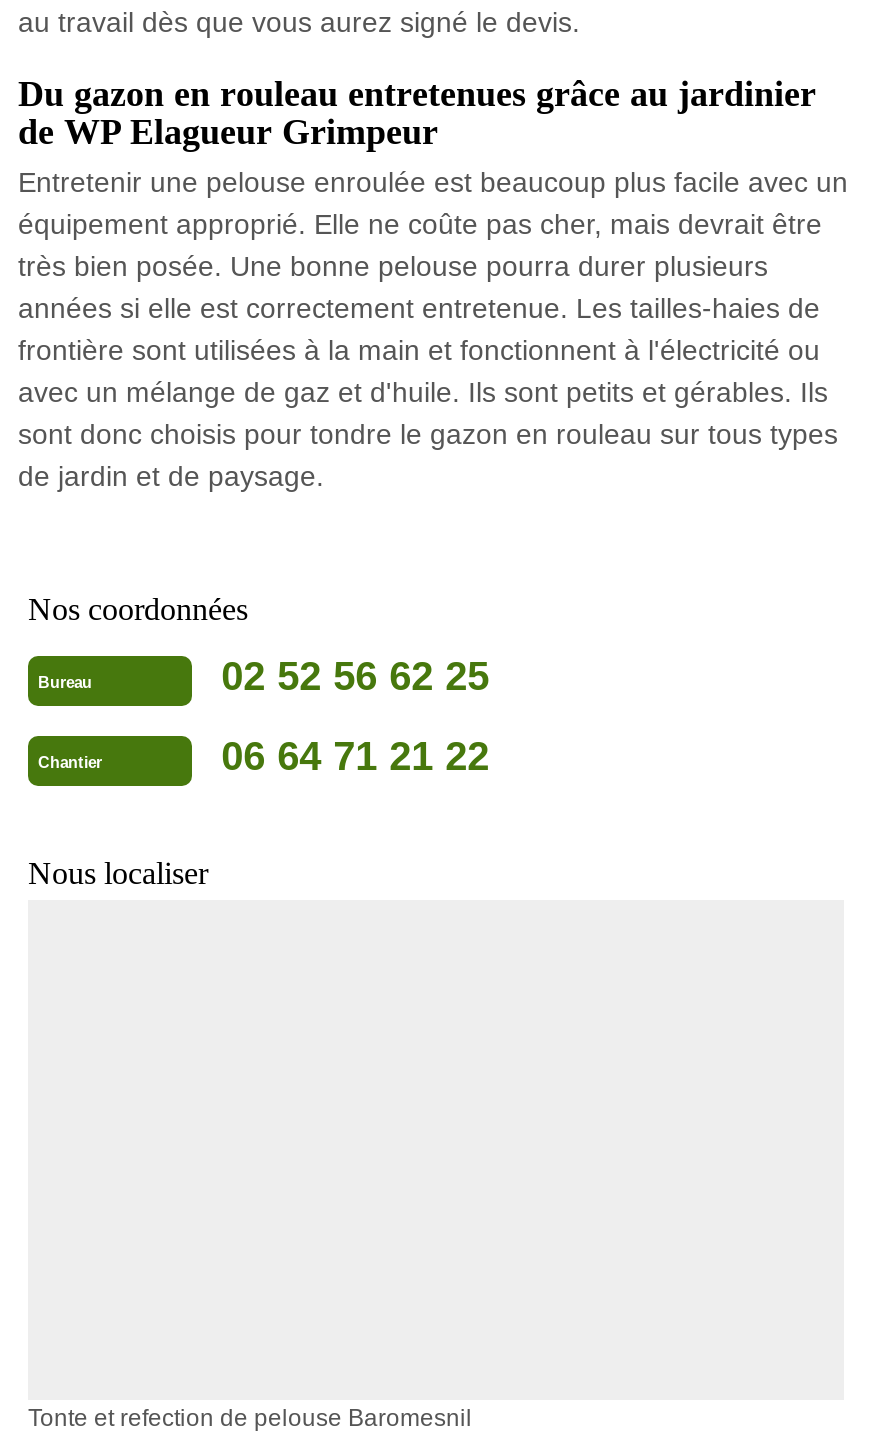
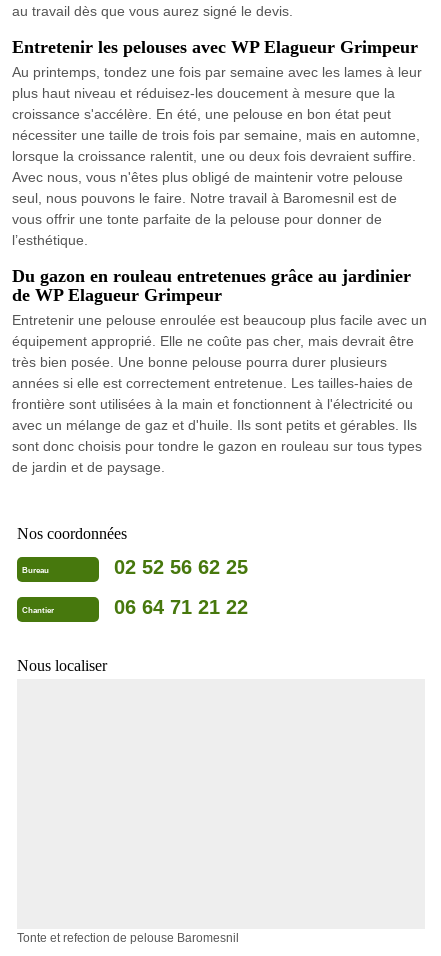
+ Entretenir les pelouses avec WP Elagueur Grimpeur
+ Au printemps, tondez une fois par semaine avec les lames à leur
+ plus haut niveau et réduisez-les doucement à mesure que la
+ croissance s'accélère. En été, une pelouse en bon état peut
+ nécessiter une taille de trois fois par semaine, mais en automne,
+ lorsque la croissance ralentit, une ou deux fois devraient suffire.
+ Avec nous, vous n'êtes plus obligé de maintenir votre pelouse
+ seul, nous pouvons le faire. Notre travail à Baromesnil est de
+ vous offrir une tonte parfaite de la pelouse pour donner de
+ l’esthétique.
